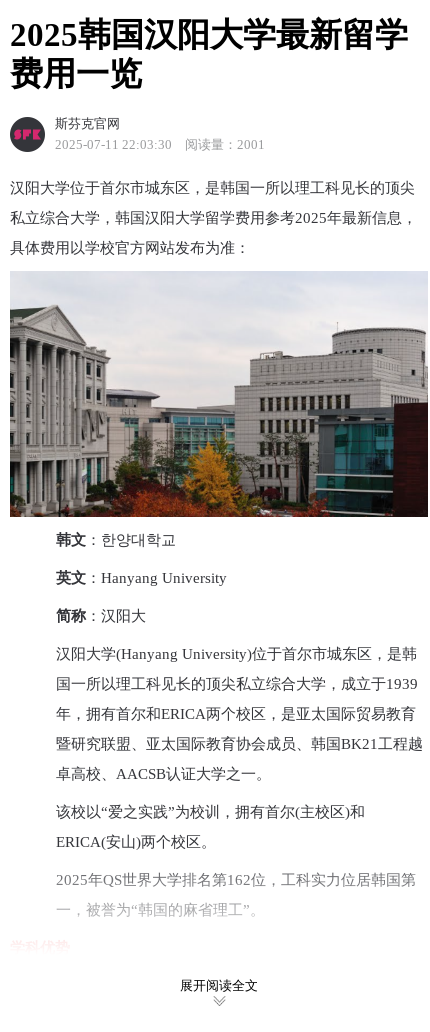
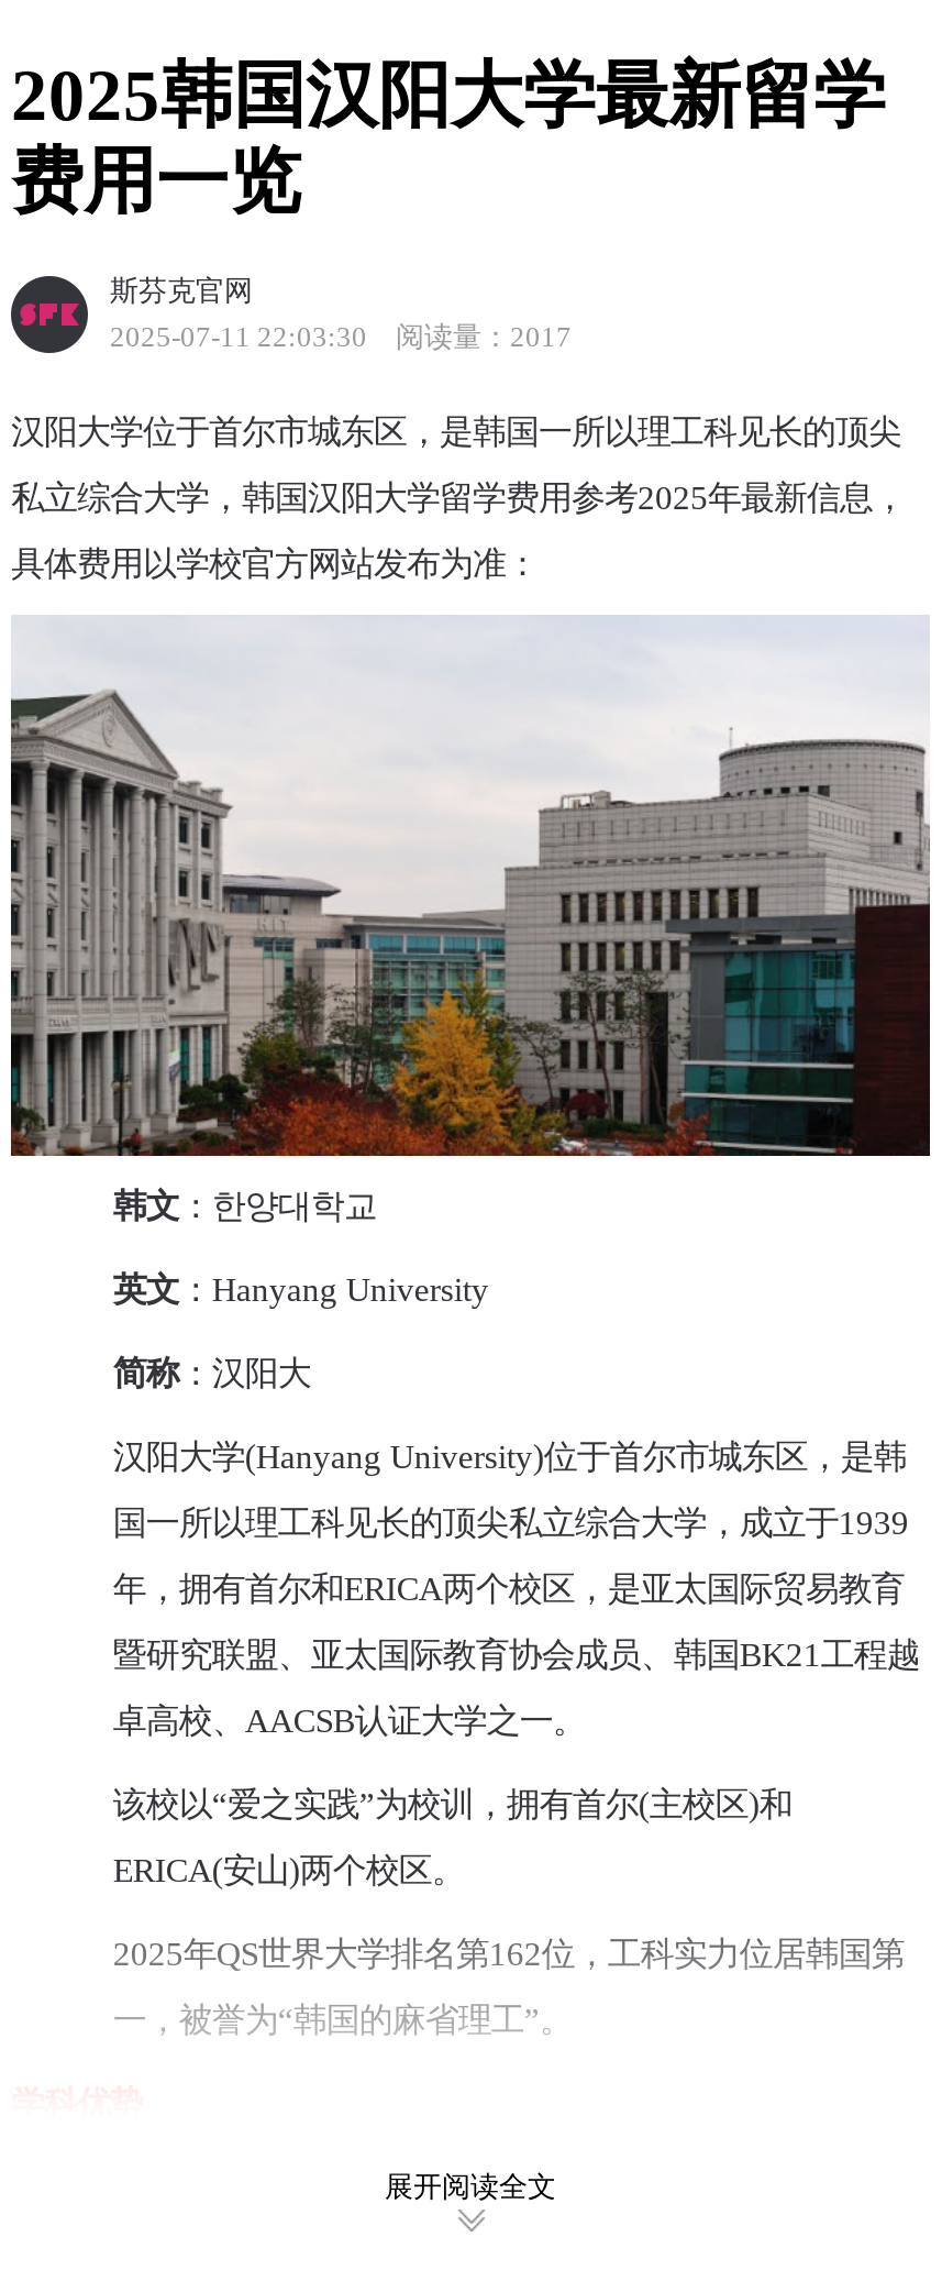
- 2025-07-11 22:03:30 阅读量：2001
+ 2025-07-11 22:03:30 阅读量：2017
